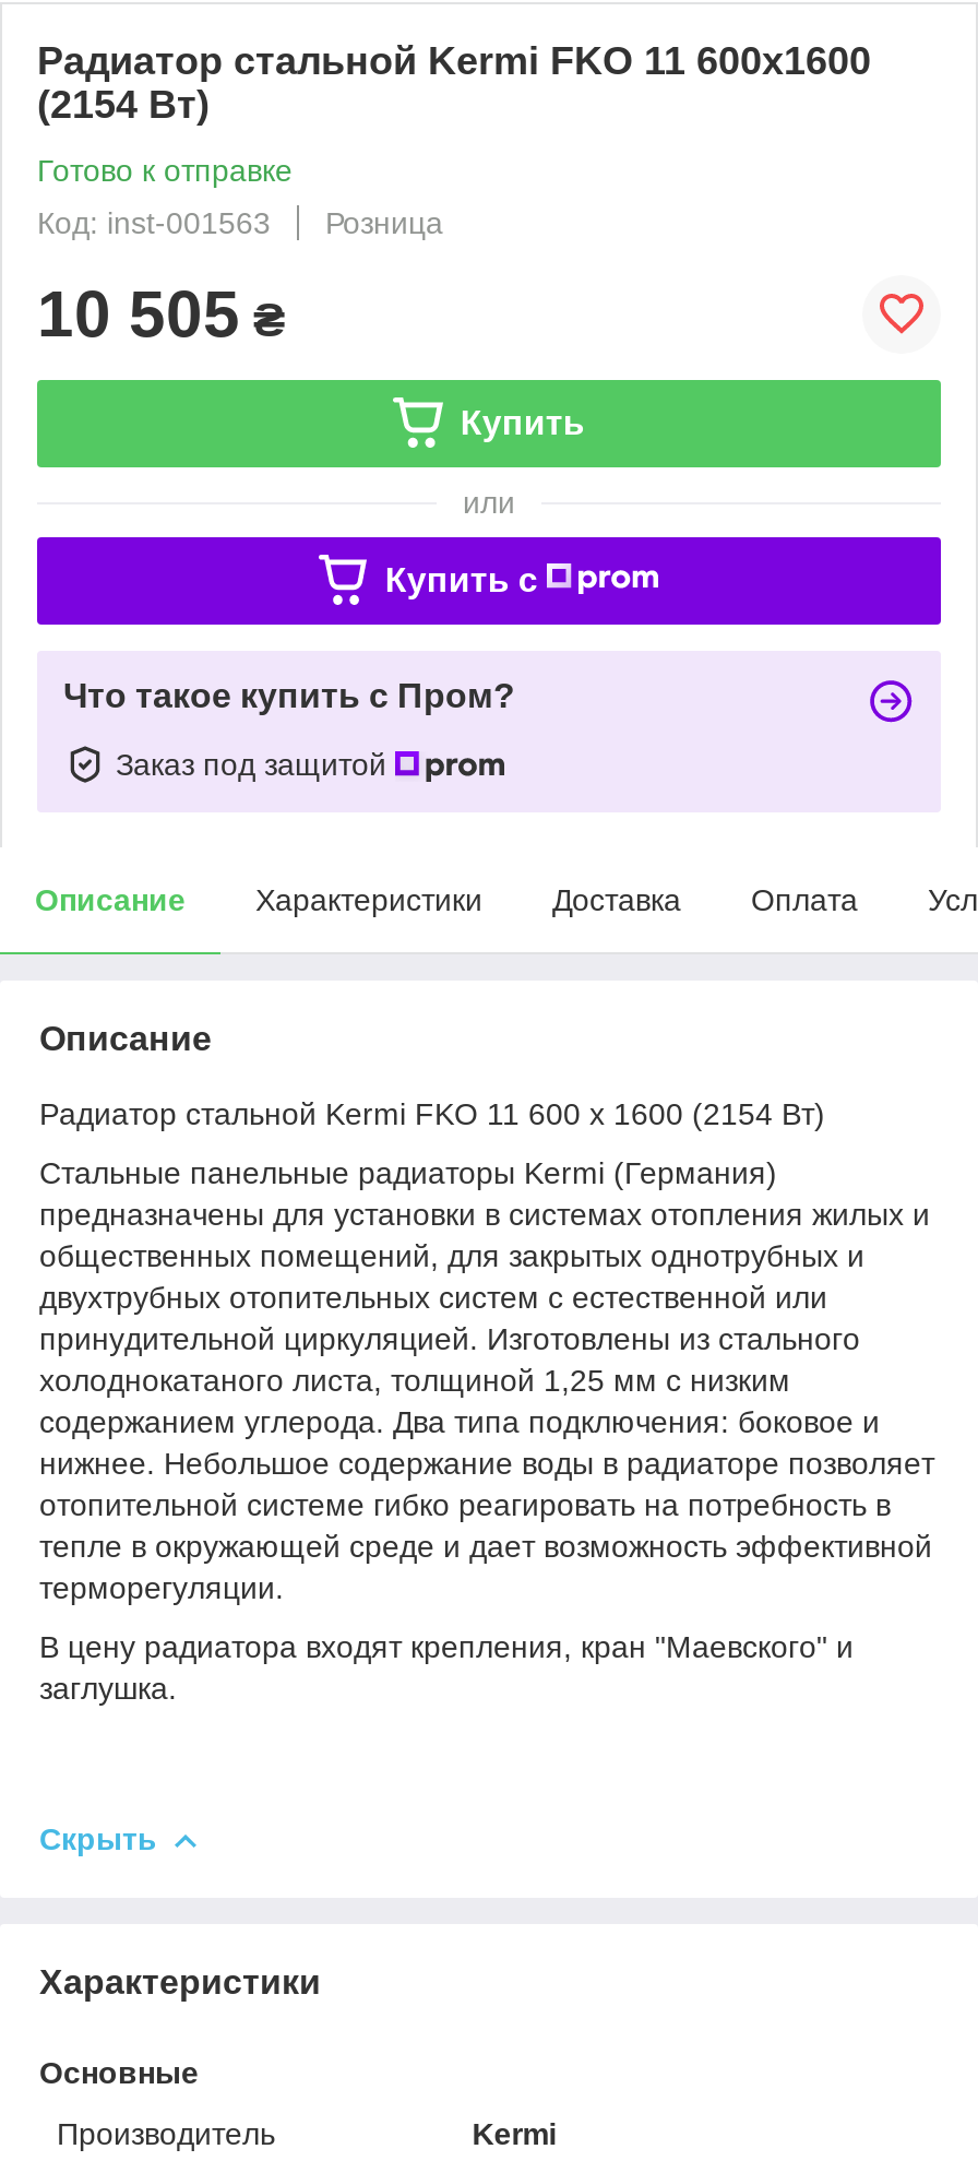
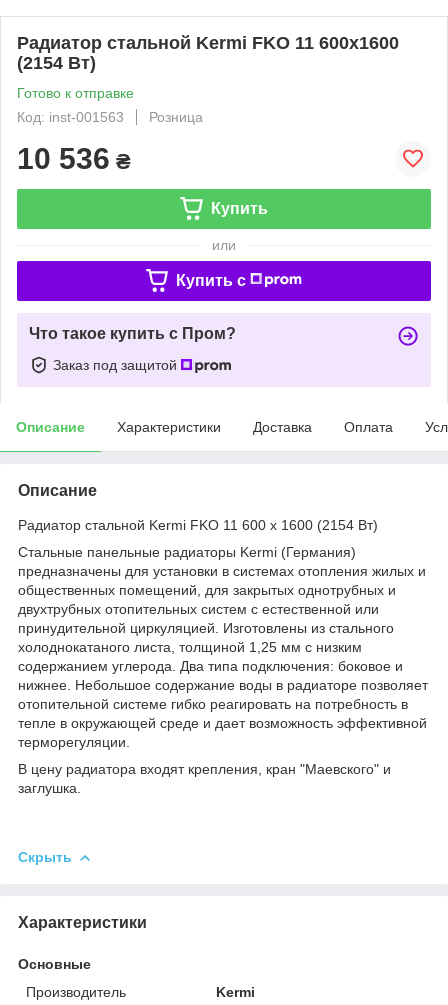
- 10 505 ₴
+ 10 536 ₴
